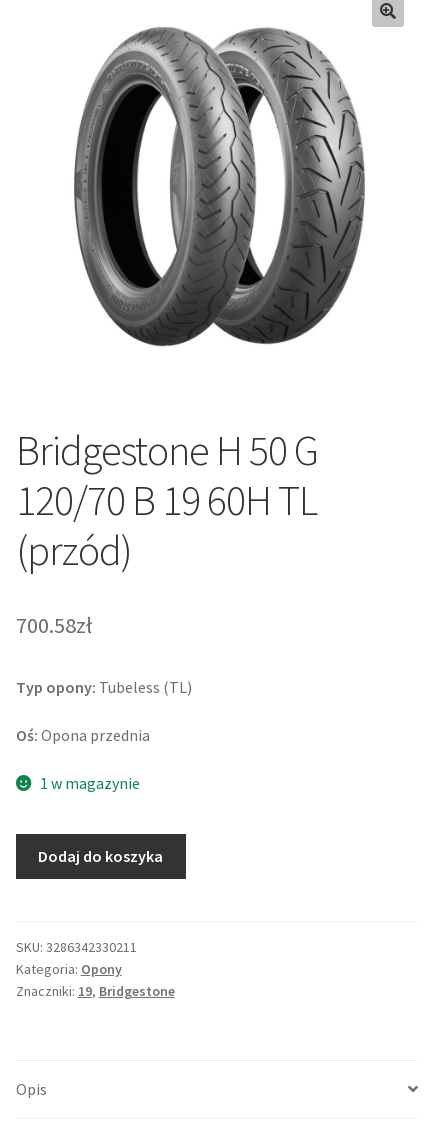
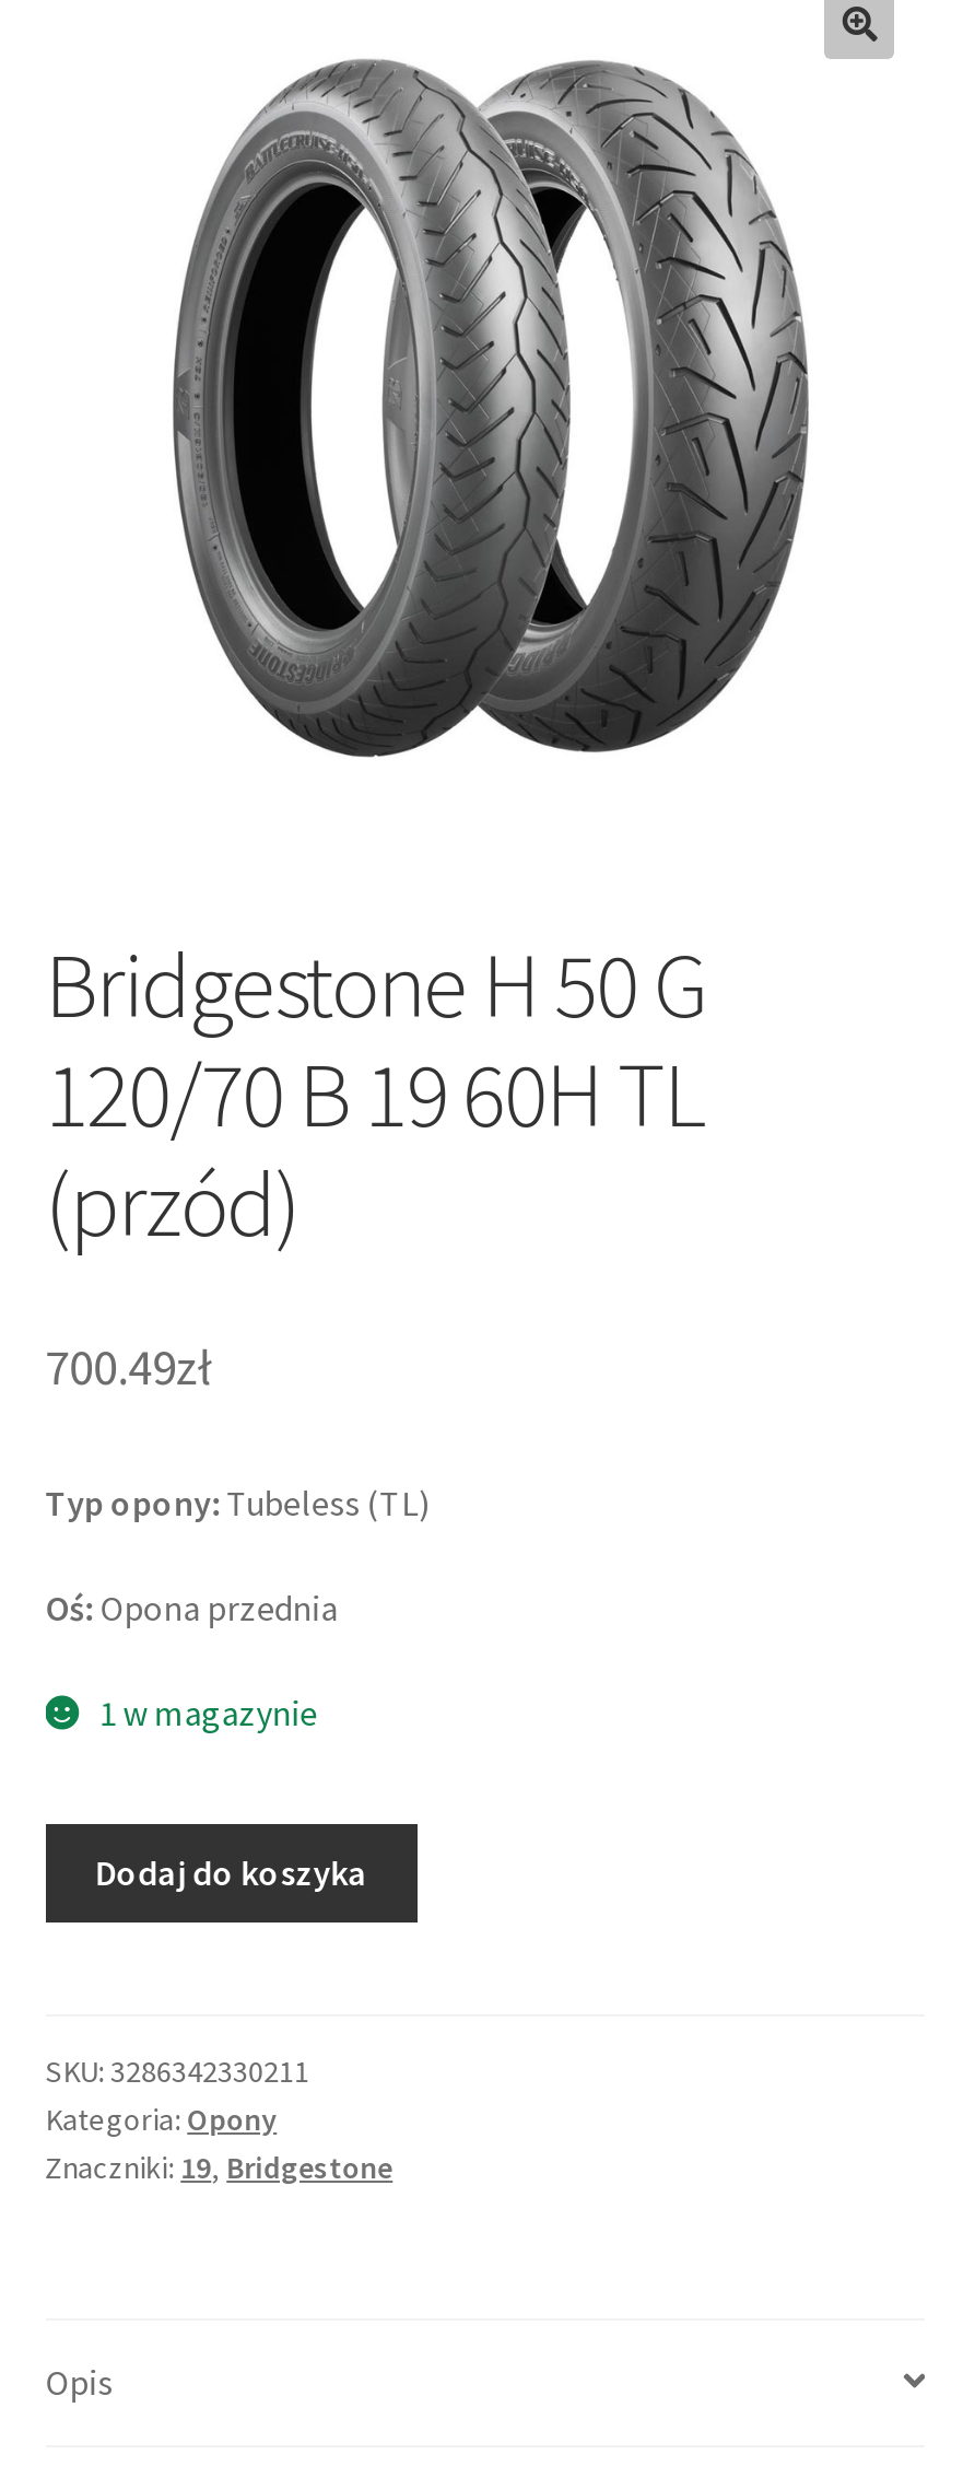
- 700.58zł
+ 700.49zł
